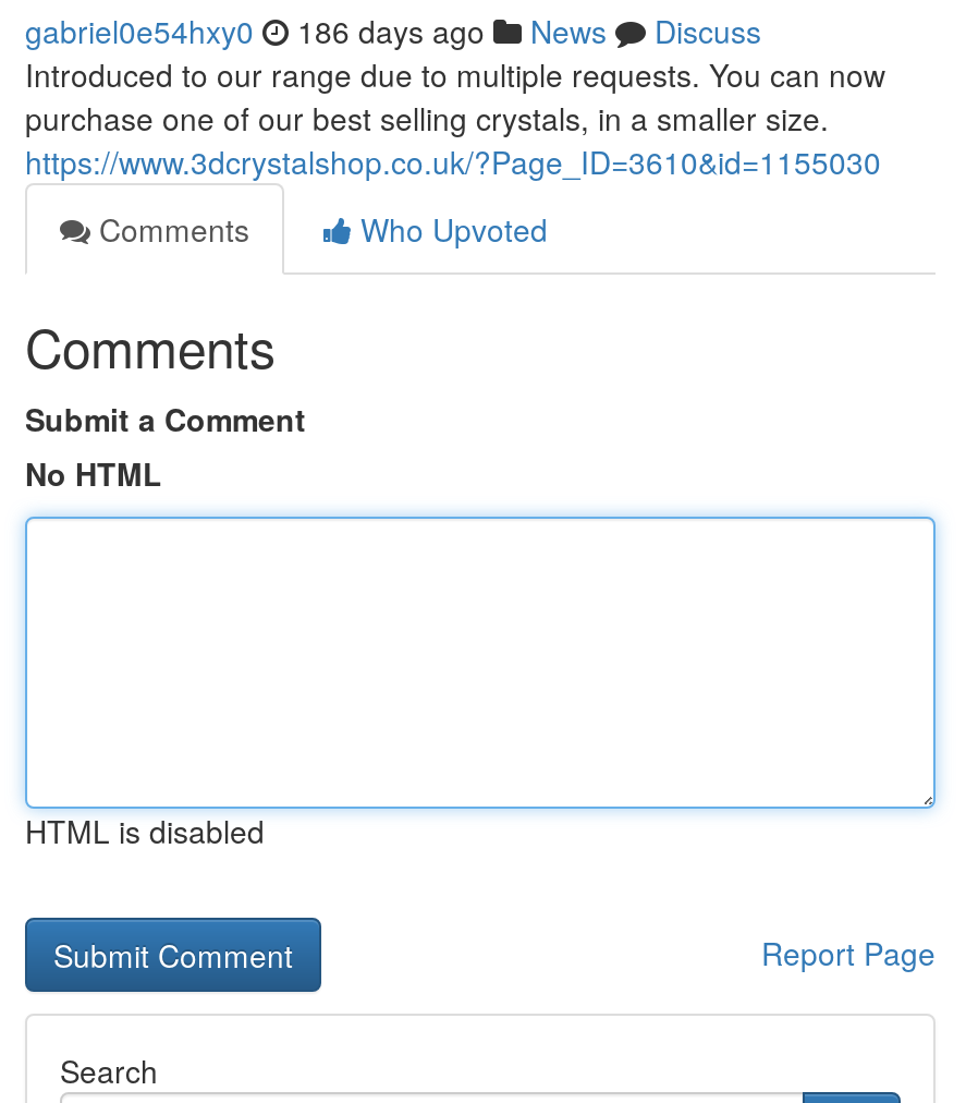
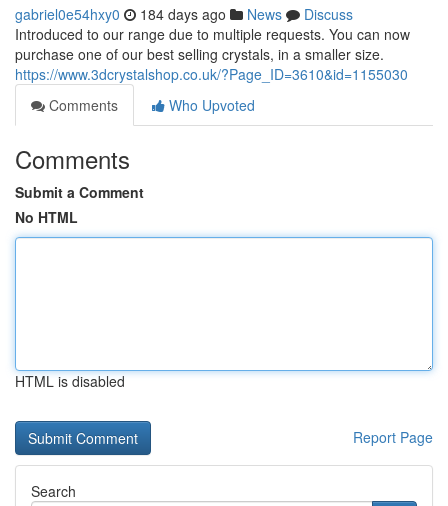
- gabriel0e54hxy0 186 days ago News Discuss
+ gabriel0e54hxy0 184 days ago News Discuss
